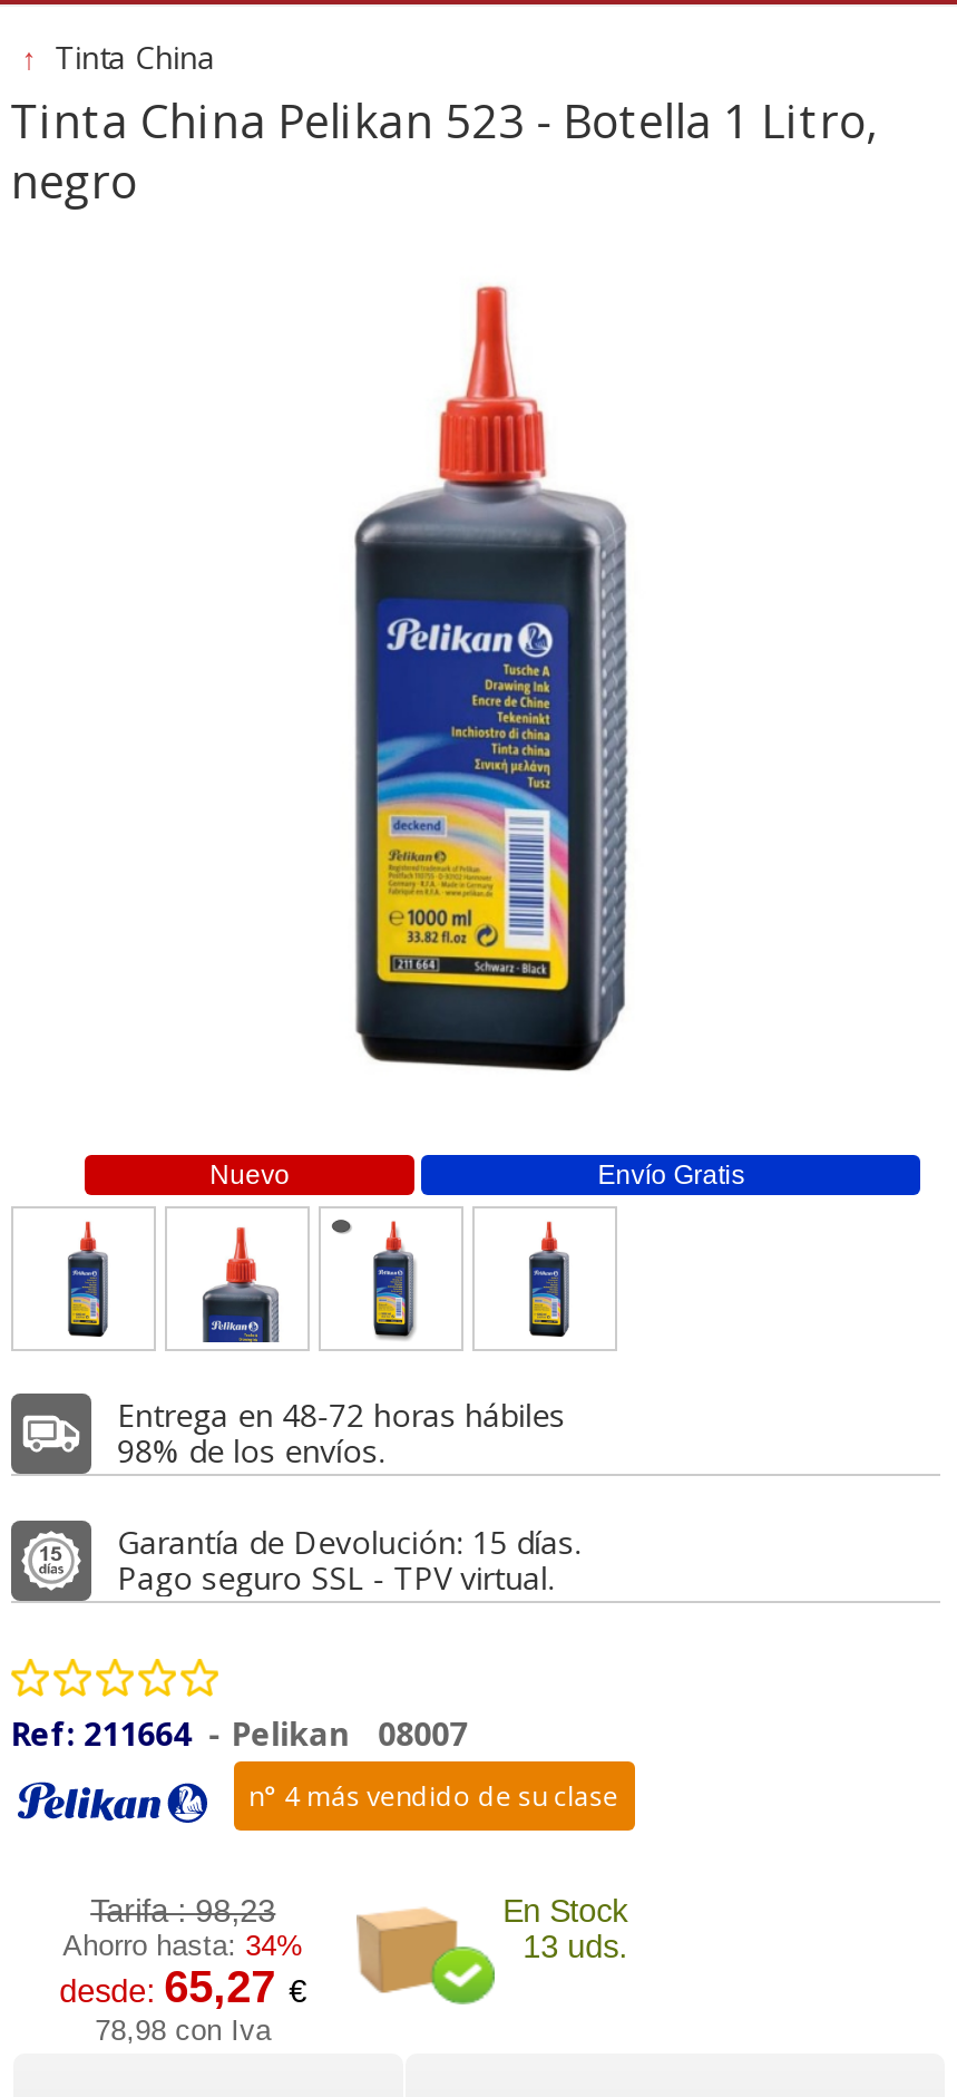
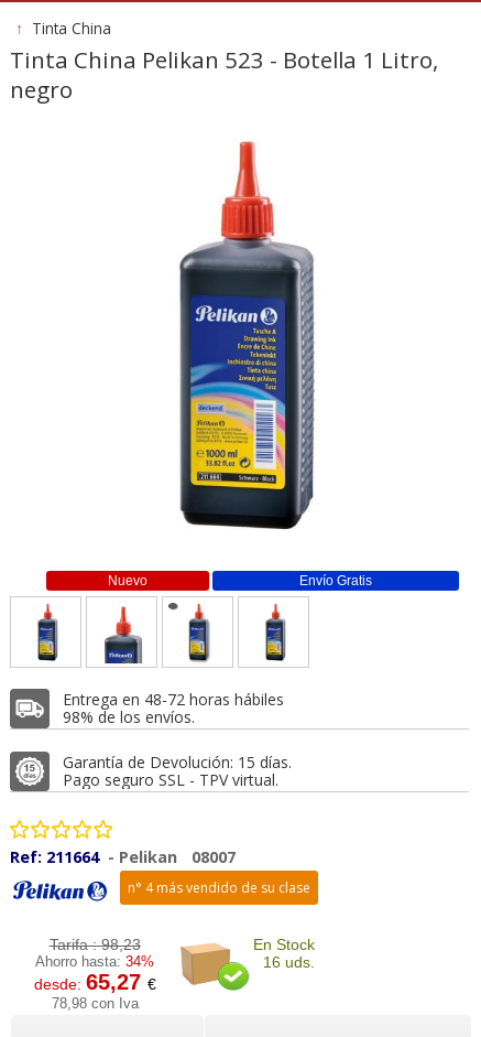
- 13 uds.
+ 16 uds.
